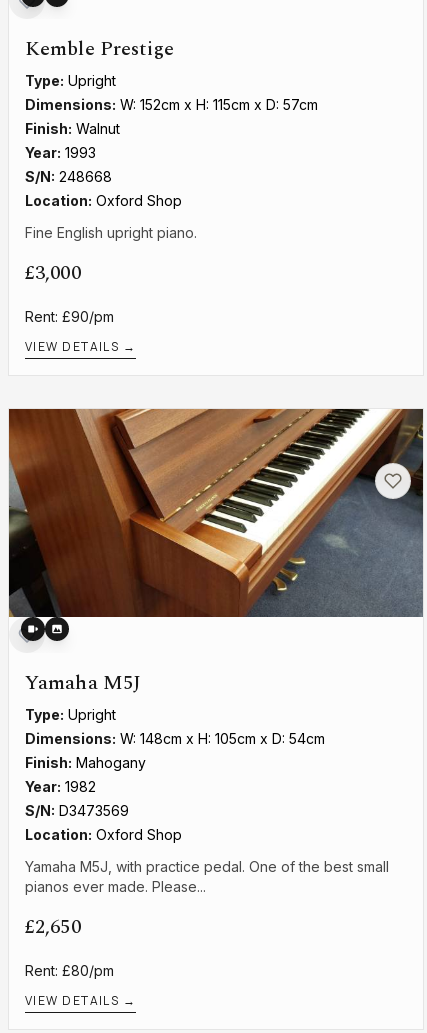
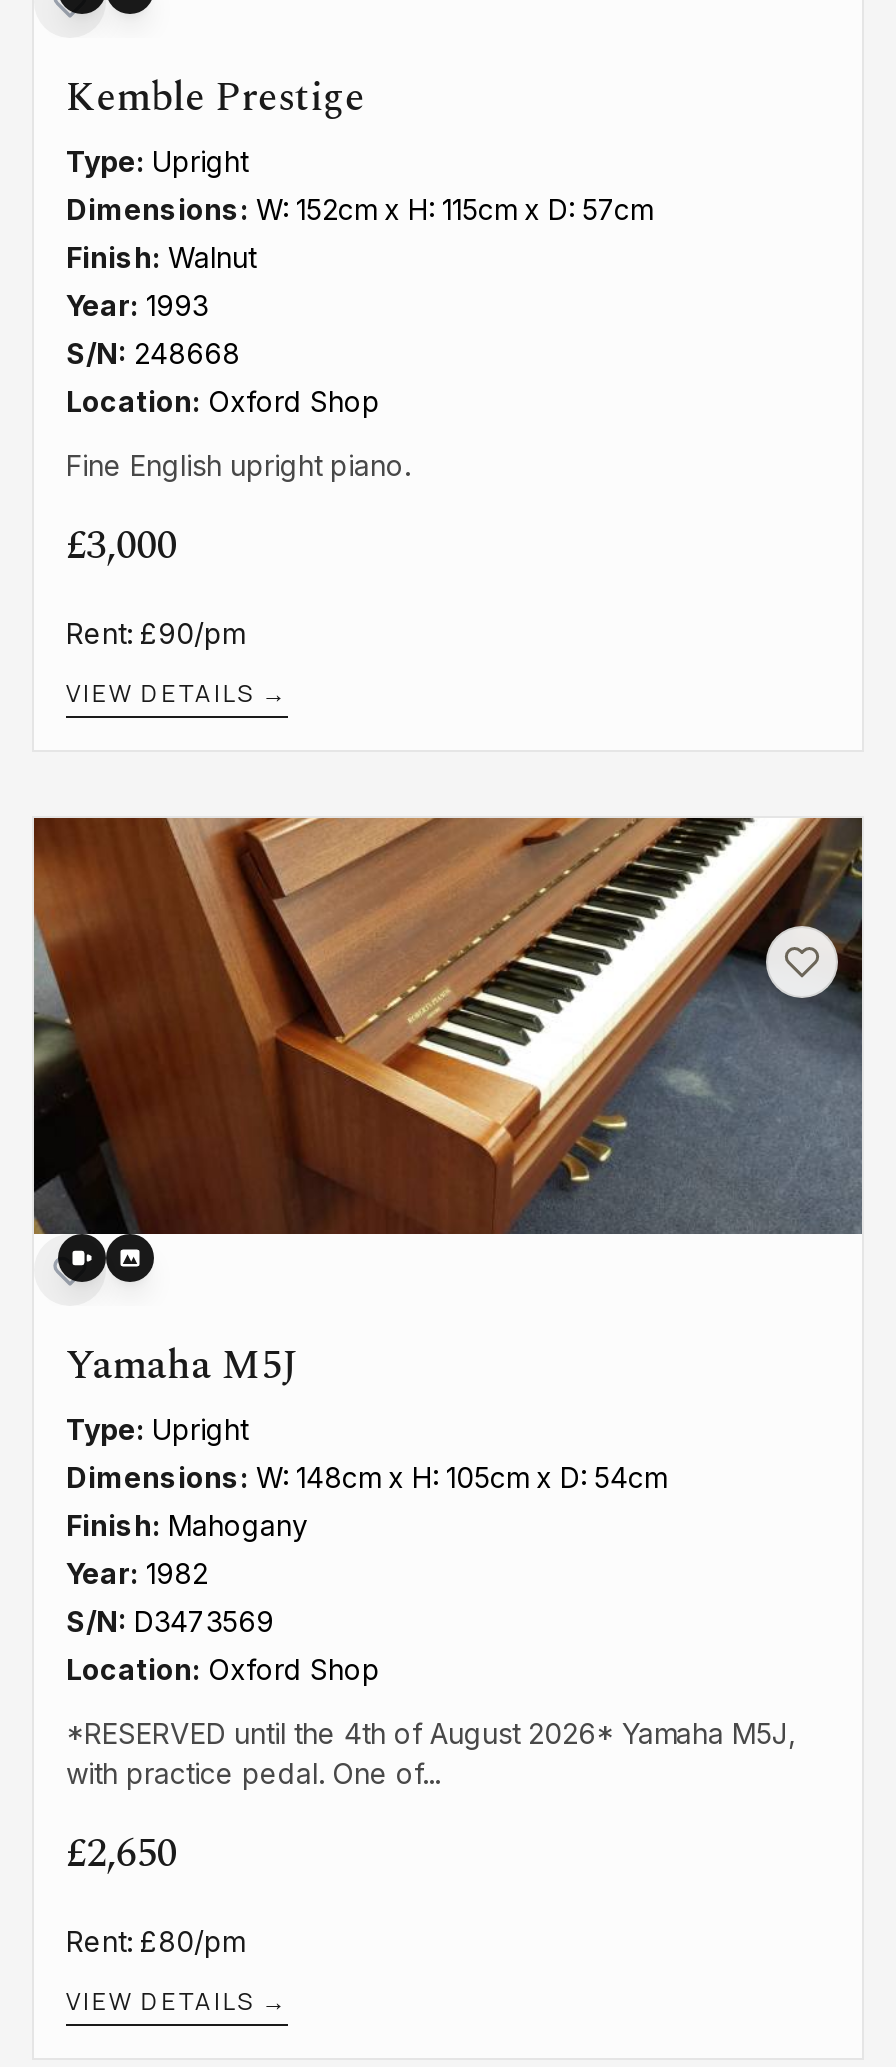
- Yamaha M5J, with practice pedal. One of the best small
- pianos ever made. Please...
+ *RESERVED until the 4th of August 2026* Yamaha M5J,
+ with practice pedal. One of...
